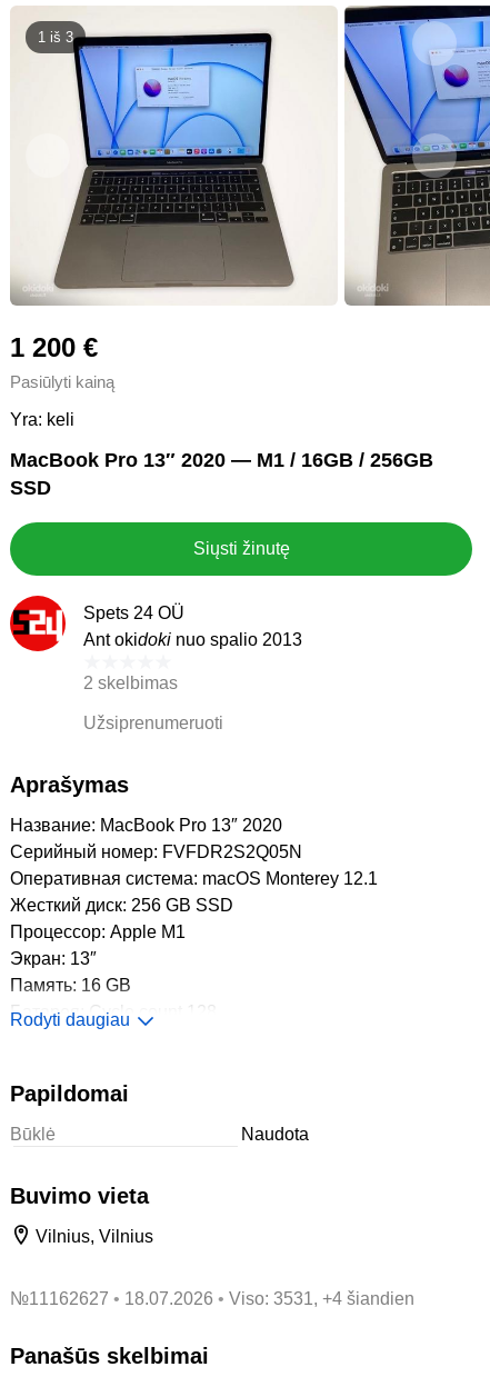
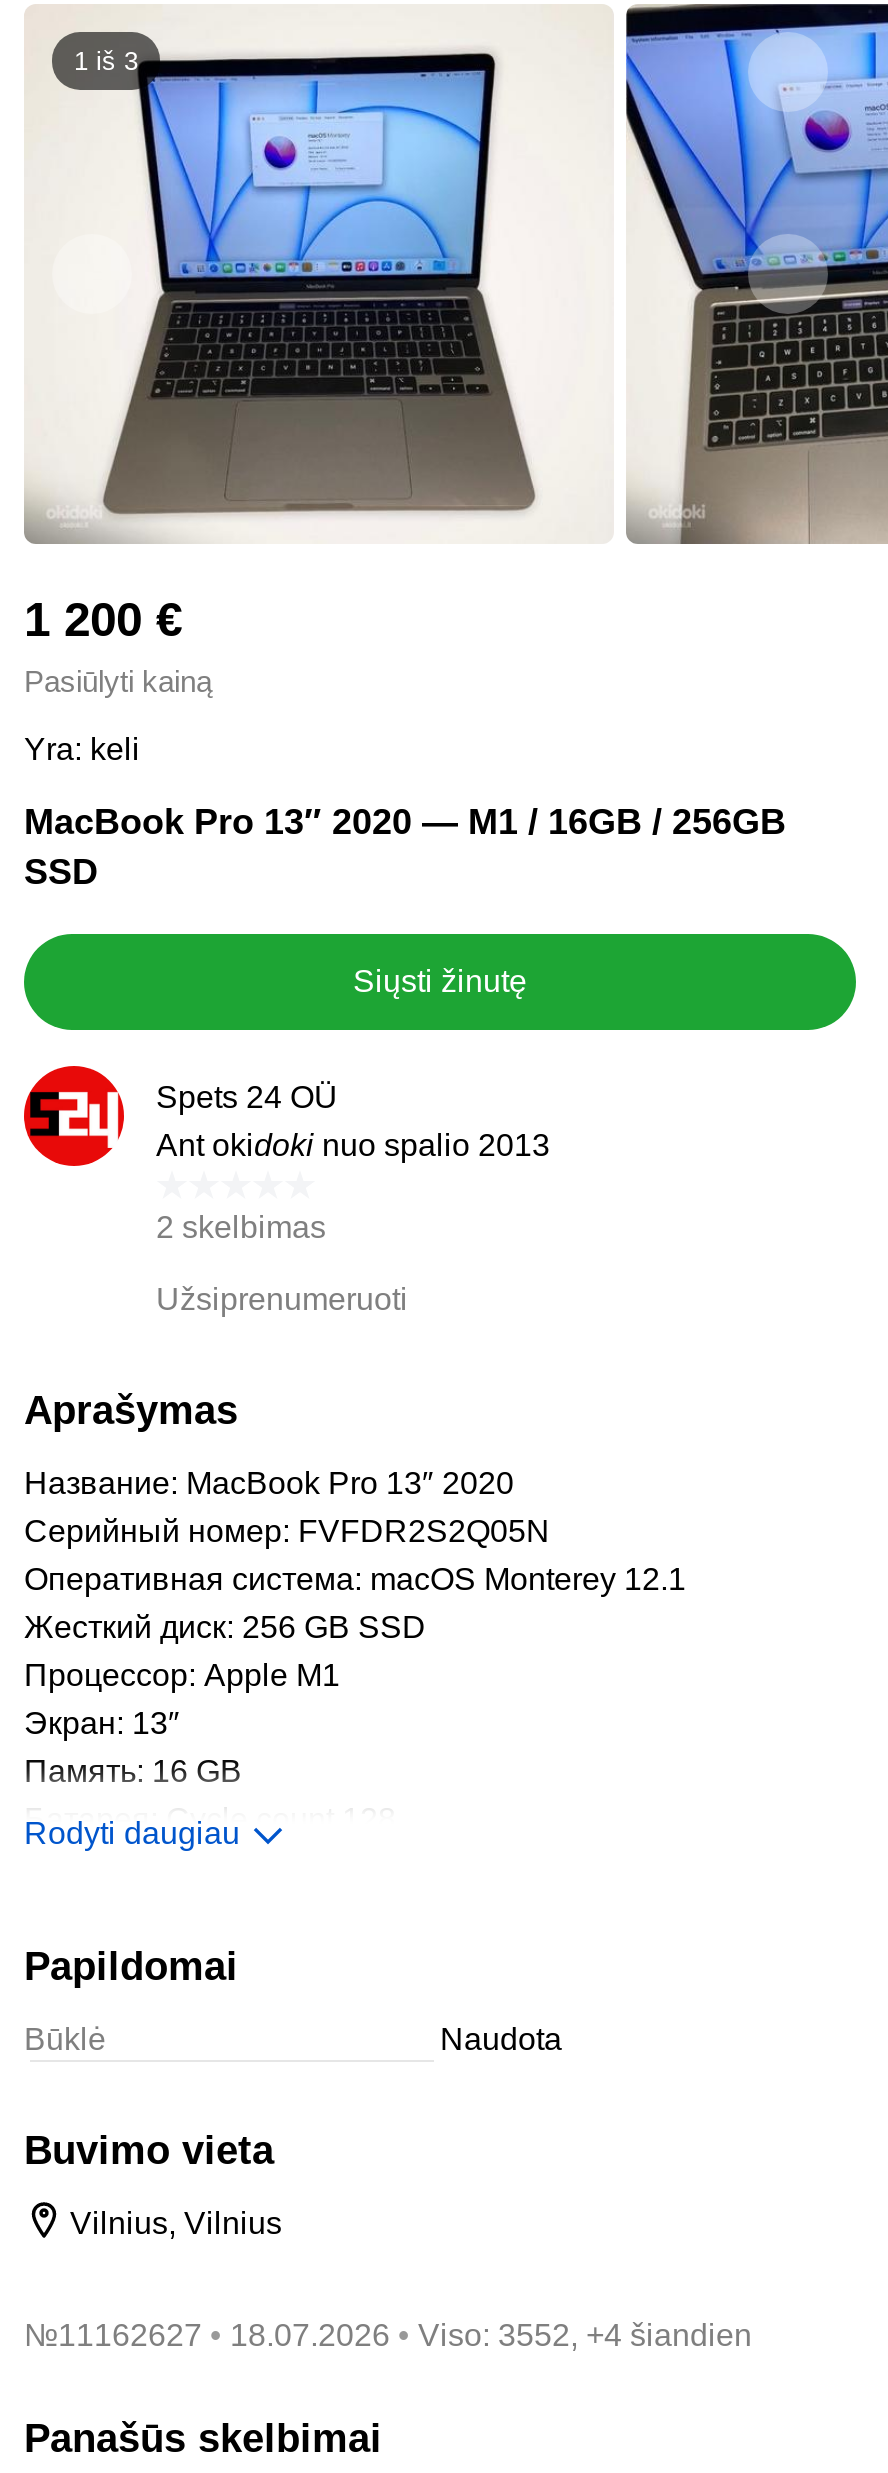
- Viso: 3531, +4 šiandien
+ Viso: 3552, +4 šiandien
